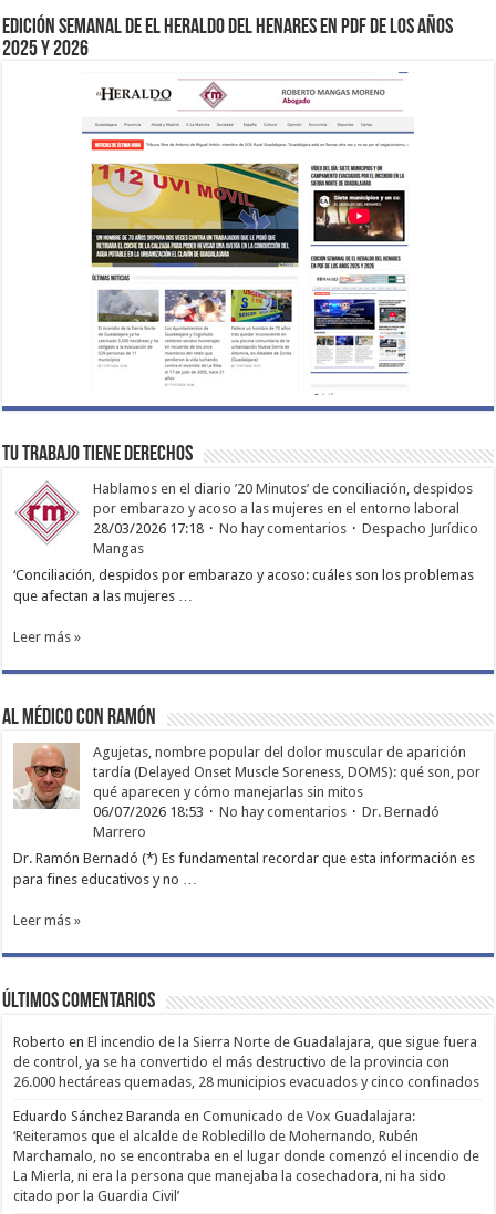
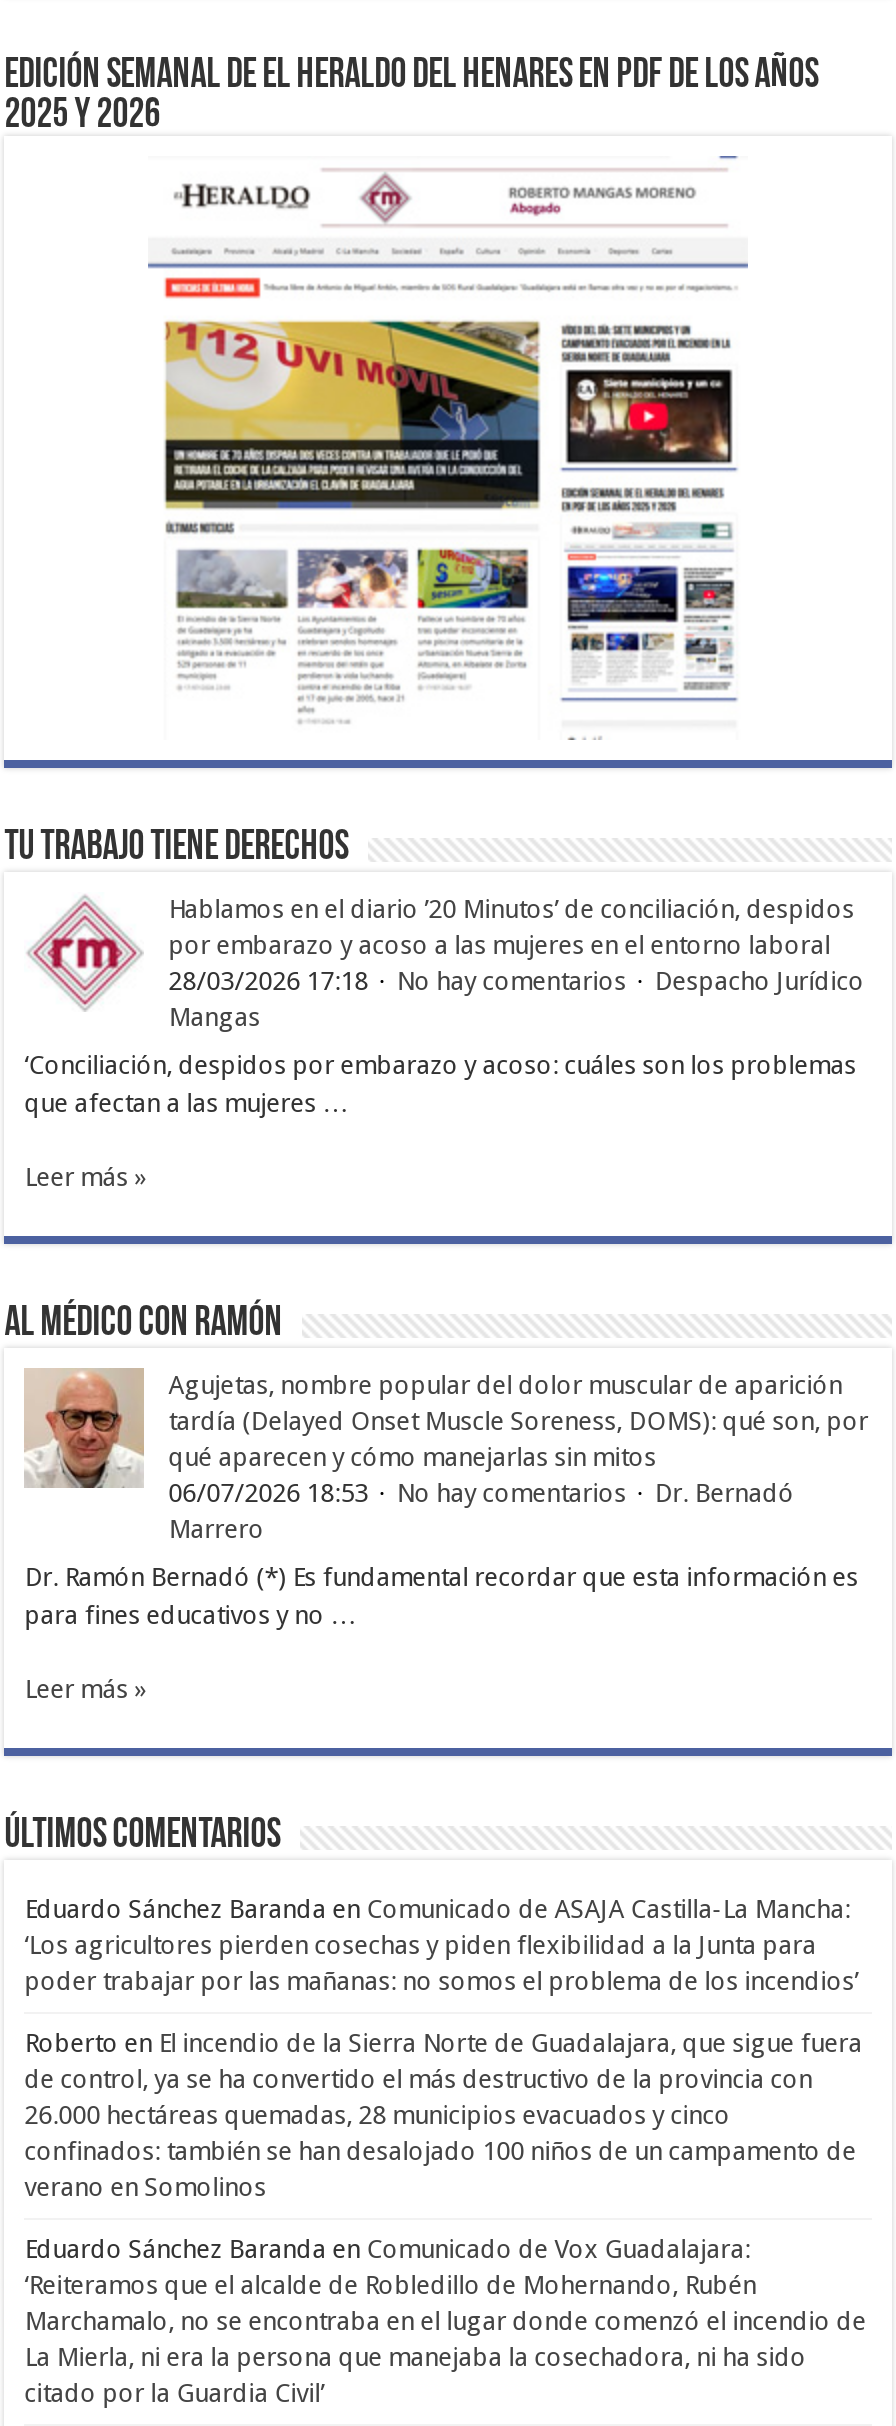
+ Eduardo Sánchez Baranda en Comunicado de ASAJA Castilla-La Mancha:
+ ‘Los agricultores pierden cosechas y piden flexibilidad a la Junta para
+ poder trabajar por las mañanas: no somos el problema de los incendios’

- 26.000 hectáreas quemadas, 28 municipios evacuados y cinco confinados
+ 26.000 hectáreas quemadas, 28 municipios evacuados y cinco
+ confinados: también se han desalojado 100 niños de un campamento de
+ verano en Somolinos
